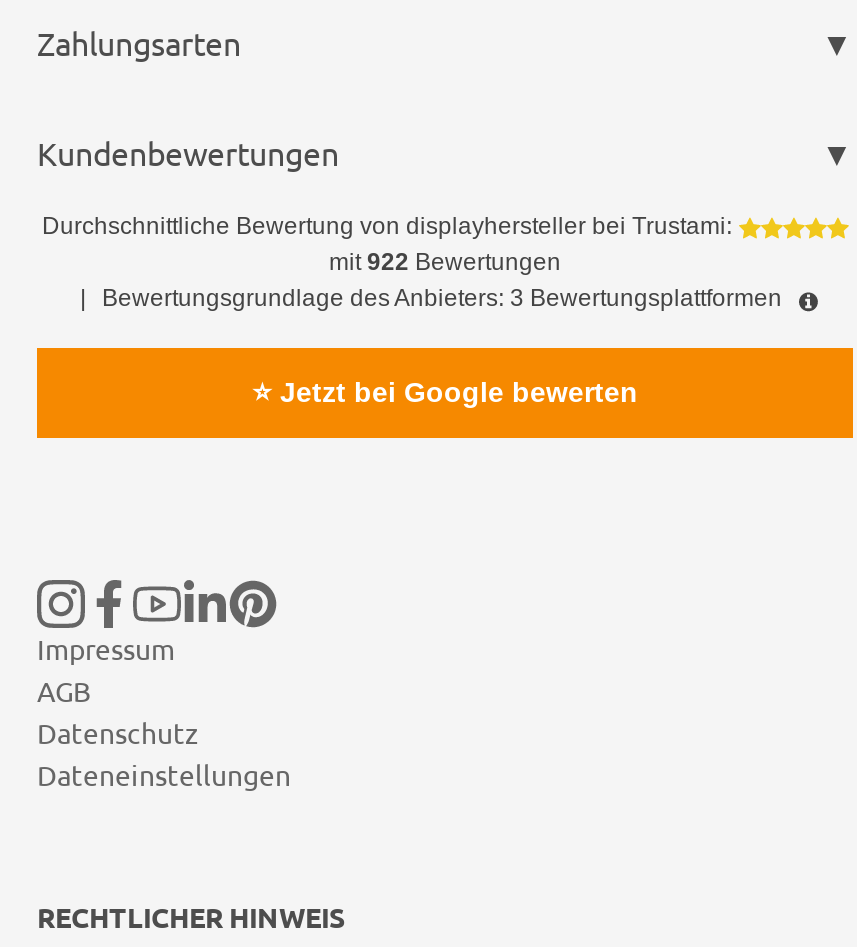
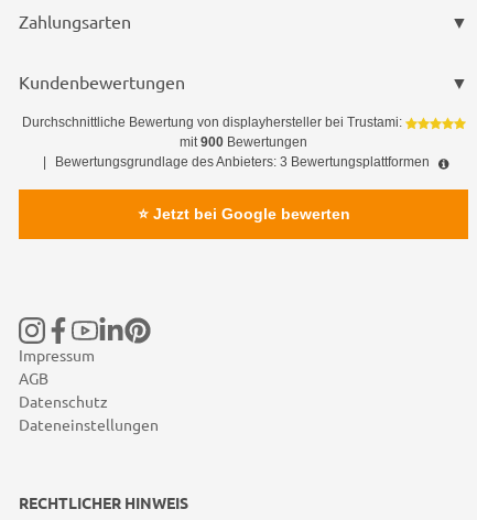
- mit 922 Bewertungen
+ mit 900 Bewertungen
